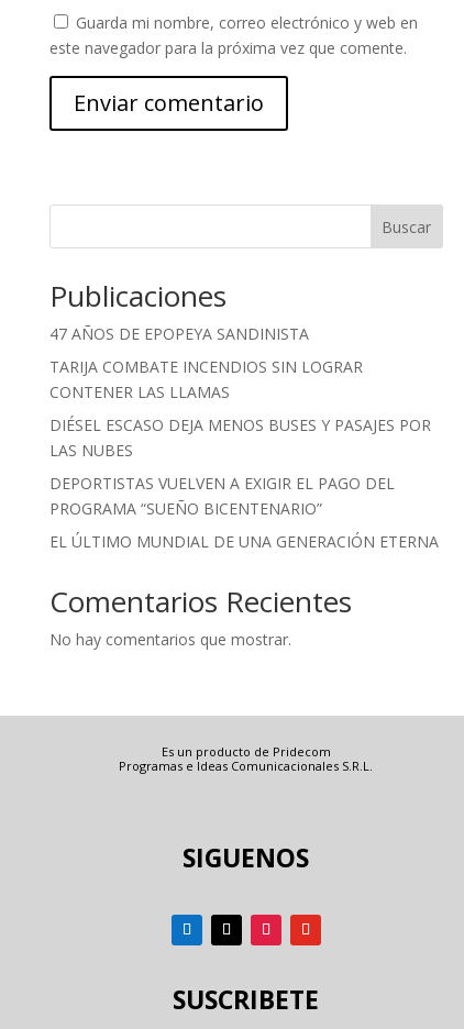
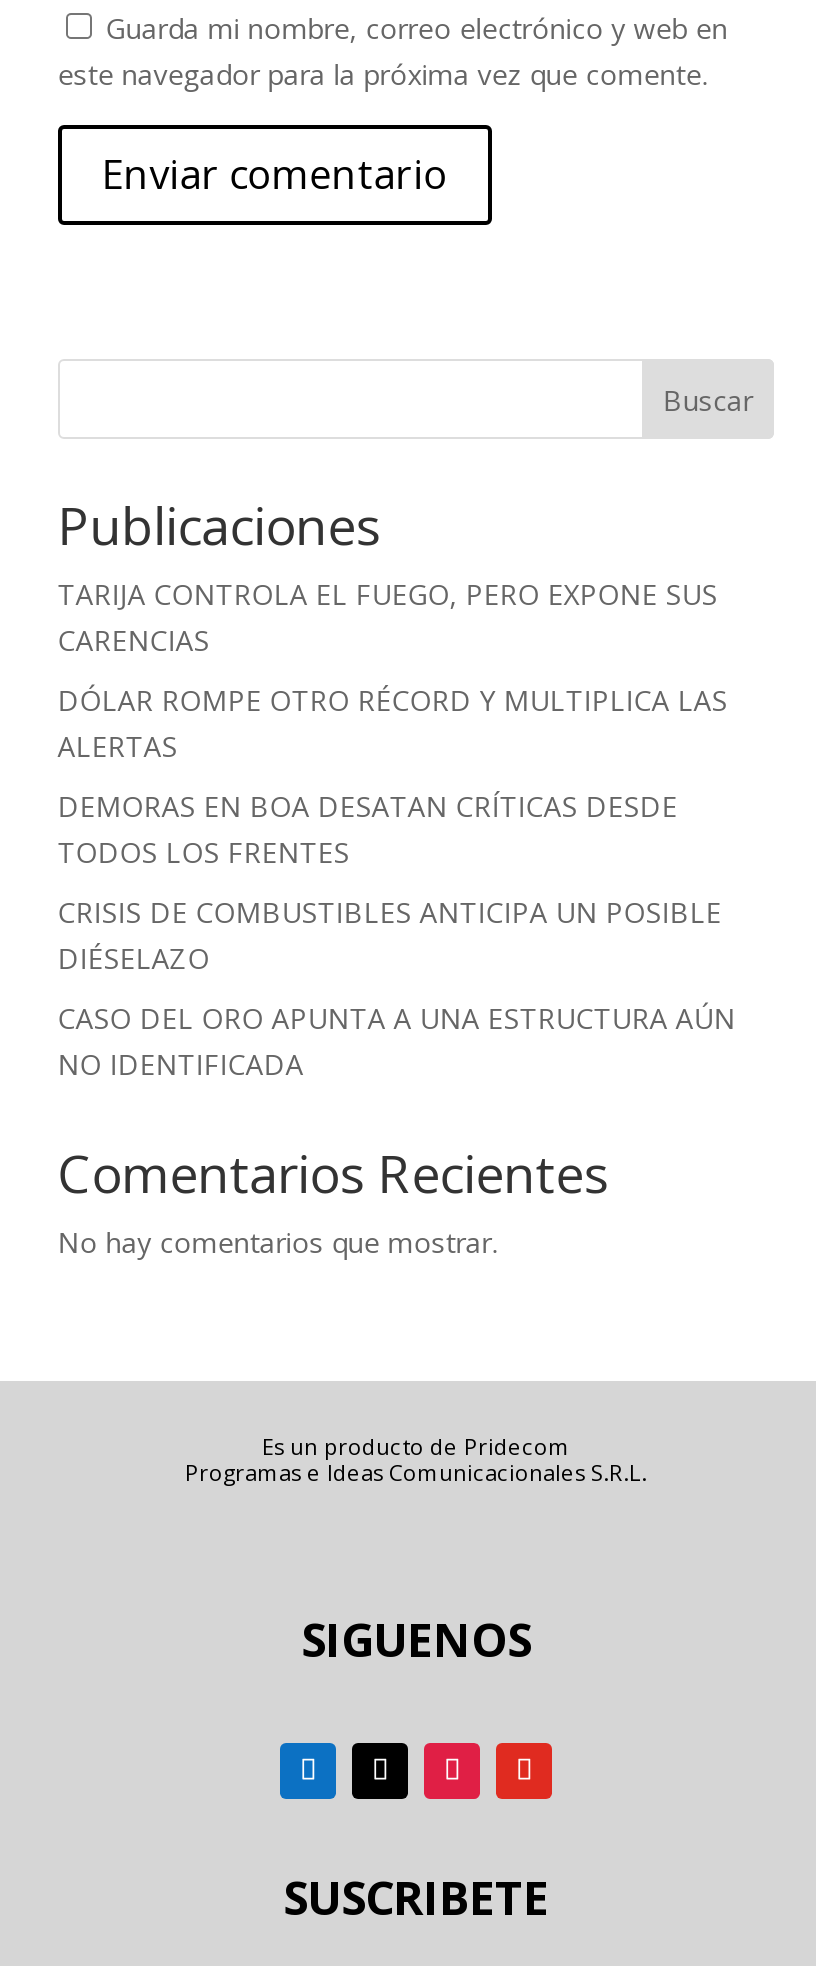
- 47 AÑOS DE EPOPEYA SANDINISTA
+ TARIJA CONTROLA EL FUEGO, PERO EXPONE SUS
+ CARENCIAS

- TARIJA COMBATE INCENDIOS SIN LOGRAR
- CONTENER LAS LLAMAS
+ DÓLAR ROMPE OTRO RÉCORD Y MULTIPLICA LAS
+ ALERTAS

- DIÉSEL ESCASO DEJA MENOS BUSES Y PASAJES POR
- LAS NUBES
+ DEMORAS EN BOA DESATAN CRÍTICAS DESDE
+ TODOS LOS FRENTES

- DEPORTISTAS VUELVEN A EXIGIR EL PAGO DEL
- PROGRAMA “SUEÑO BICENTENARIO”
+ CRISIS DE COMBUSTIBLES ANTICIPA UN POSIBLE
+ DIÉSELAZO

- EL ÚLTIMO MUNDIAL DE UNA GENERACIÓN ETERNA
+ CASO DEL ORO APUNTA A UNA ESTRUCTURA AÚN
+ NO IDENTIFICADA
